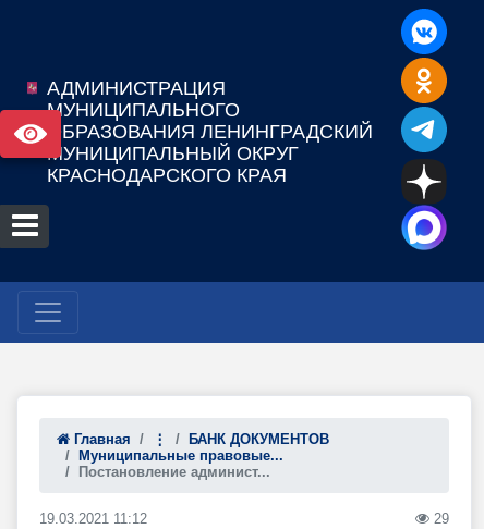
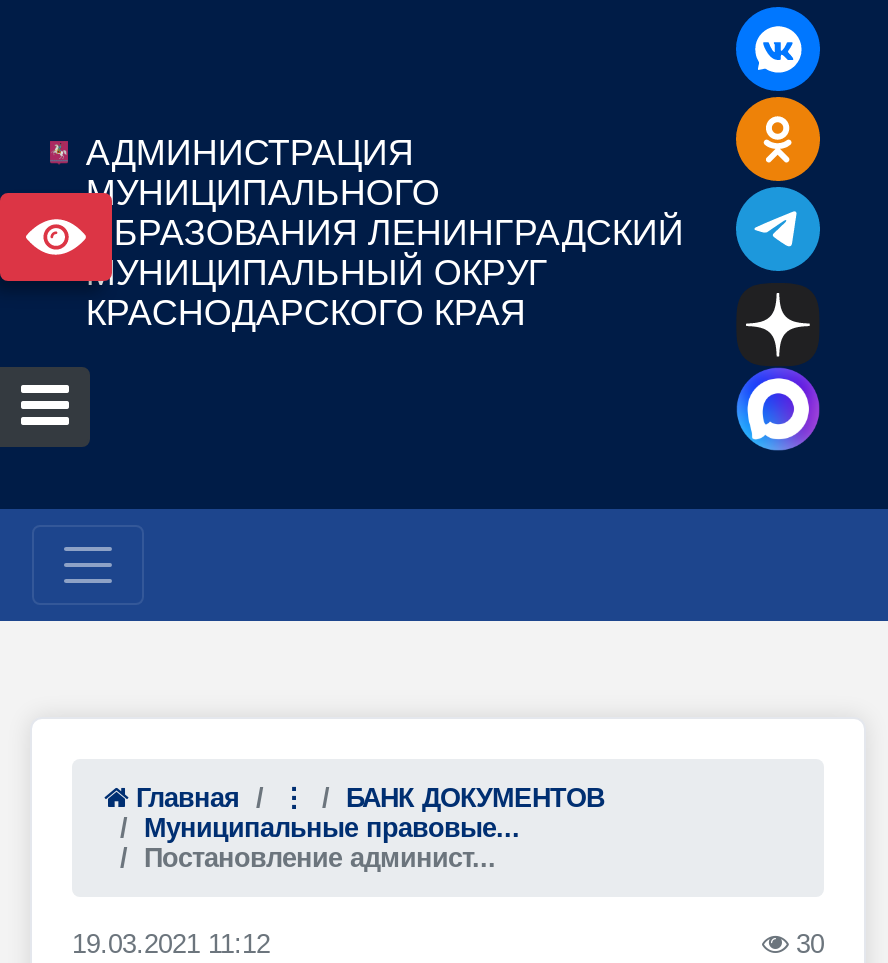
- 29
+ 30
